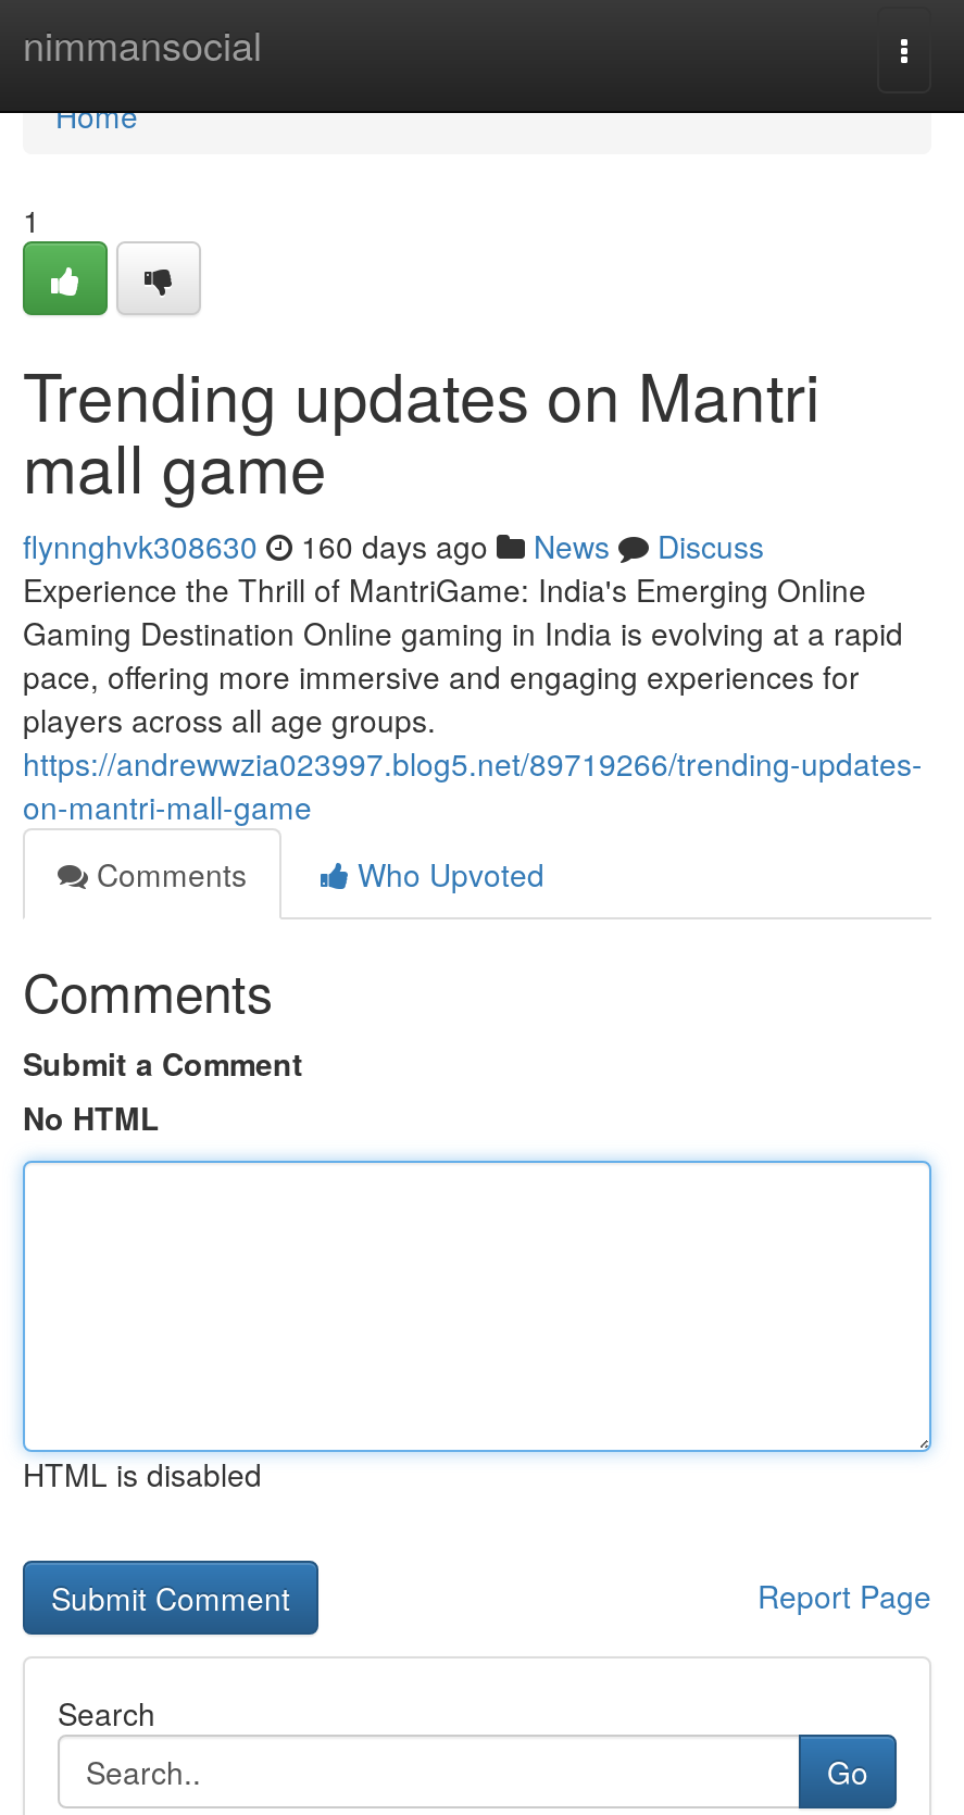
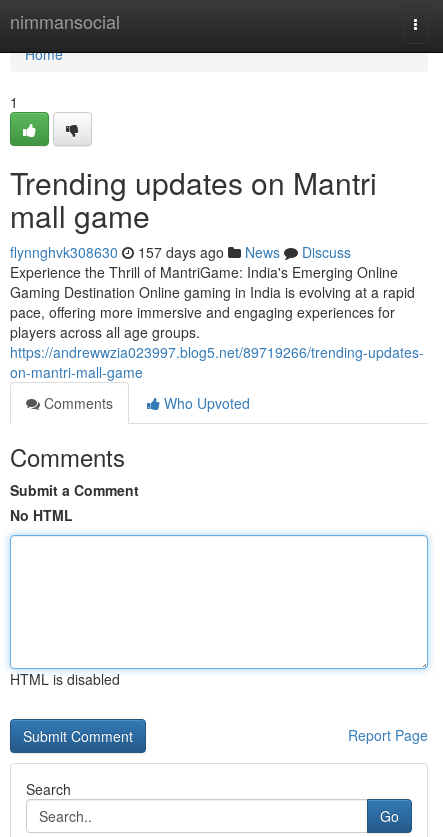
- flynnghvk308630 160 days ago News Discuss
+ flynnghvk308630 157 days ago News Discuss
